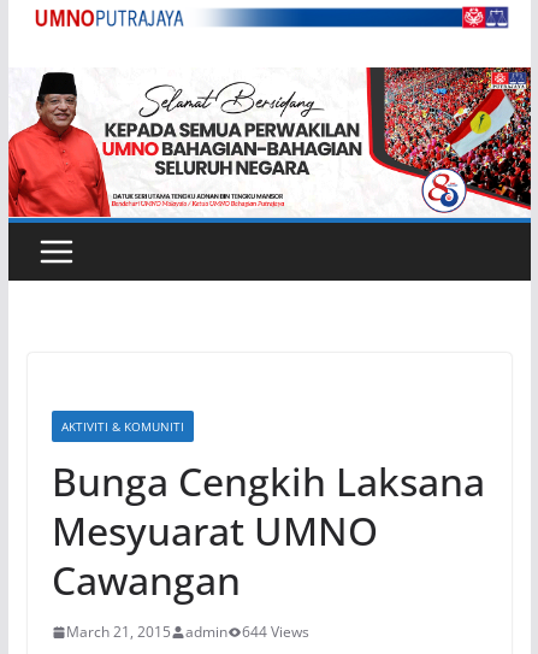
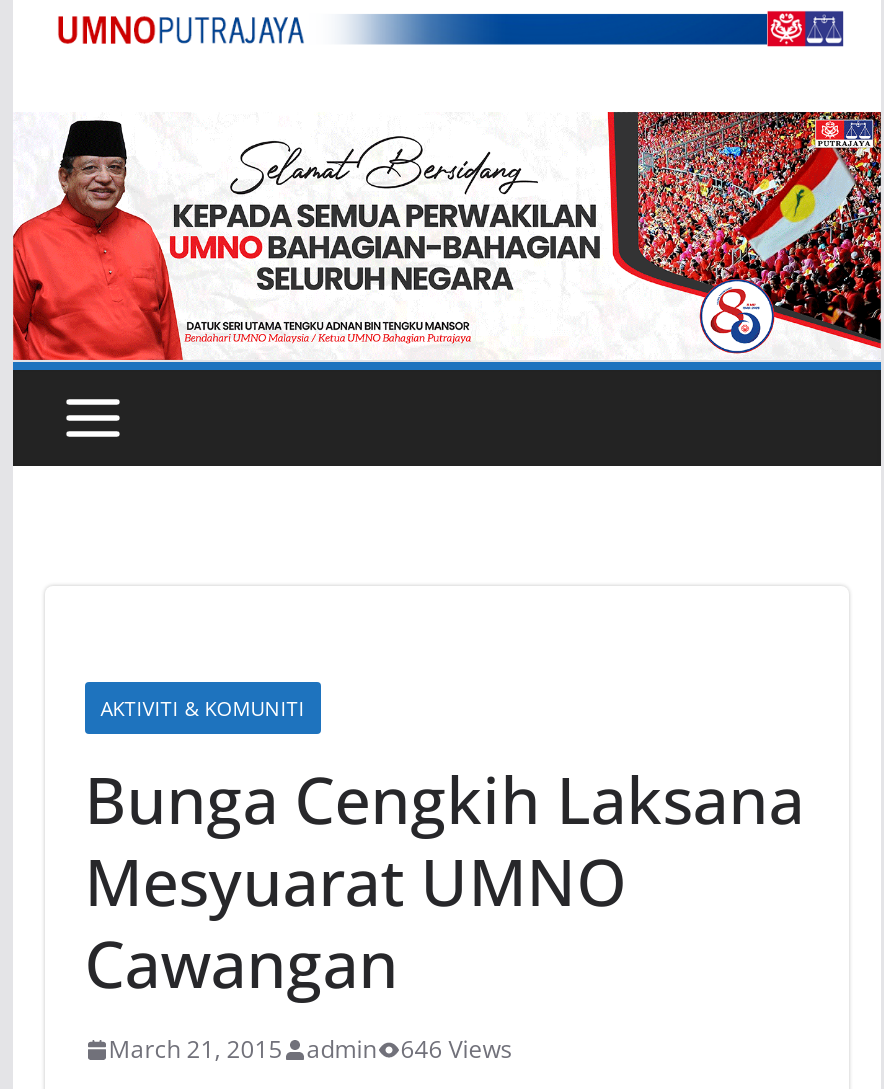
- March 21, 2015 admin 644 Views
+ March 21, 2015 admin 646 Views
